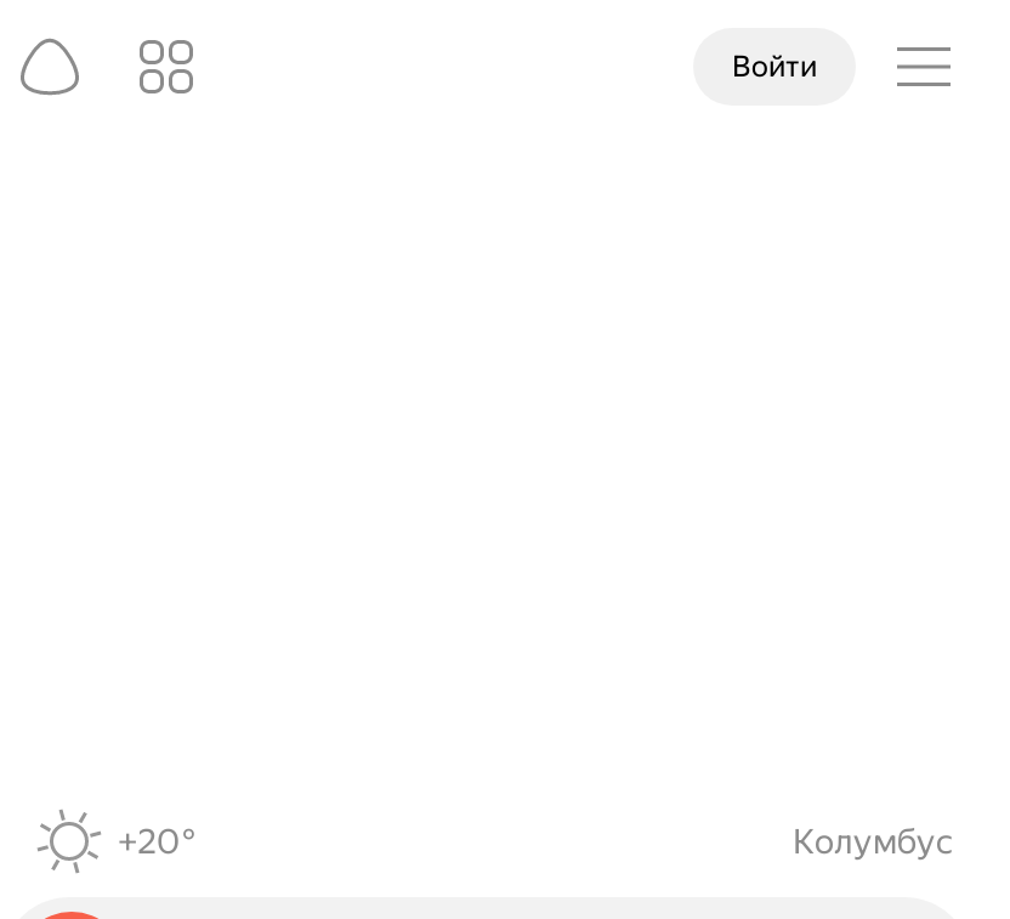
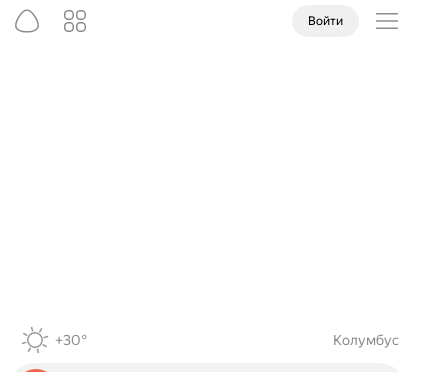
- +20°
+ +30°
